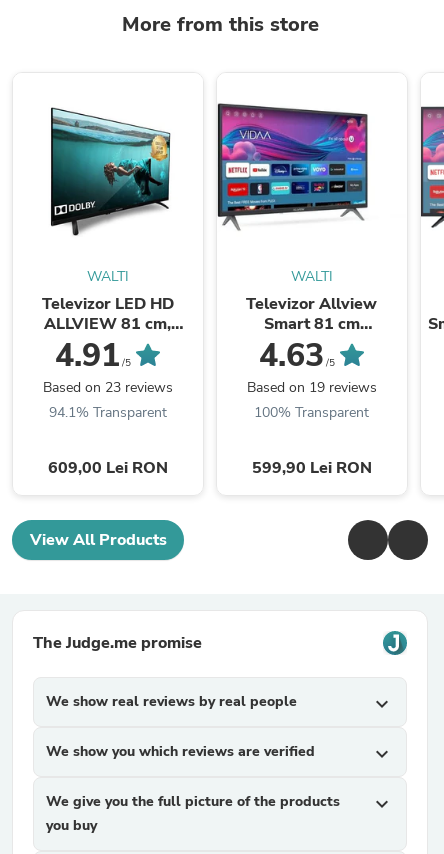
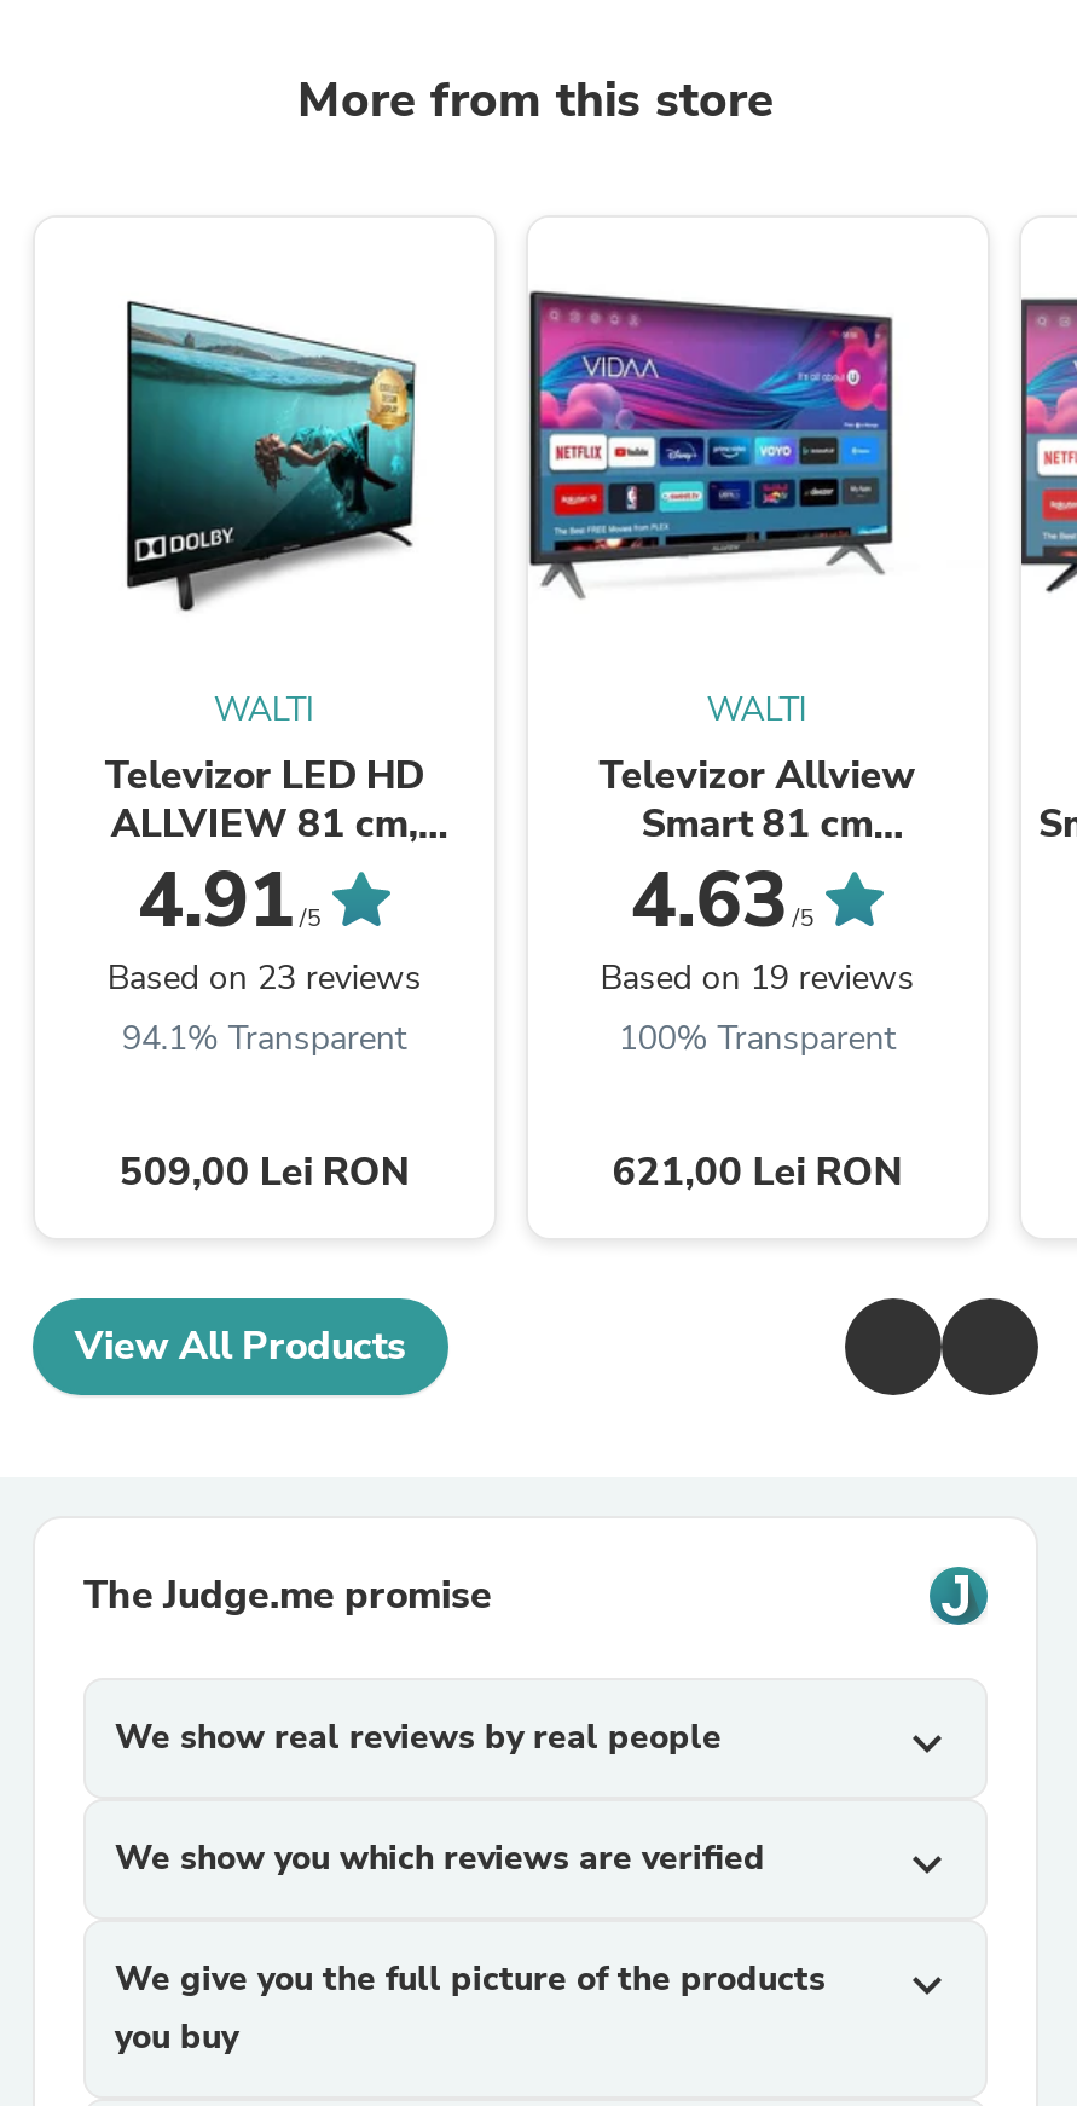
- 609,00 Lei RON
+ 509,00 Lei RON

- 599,90 Lei RON
+ 621,00 Lei RON
